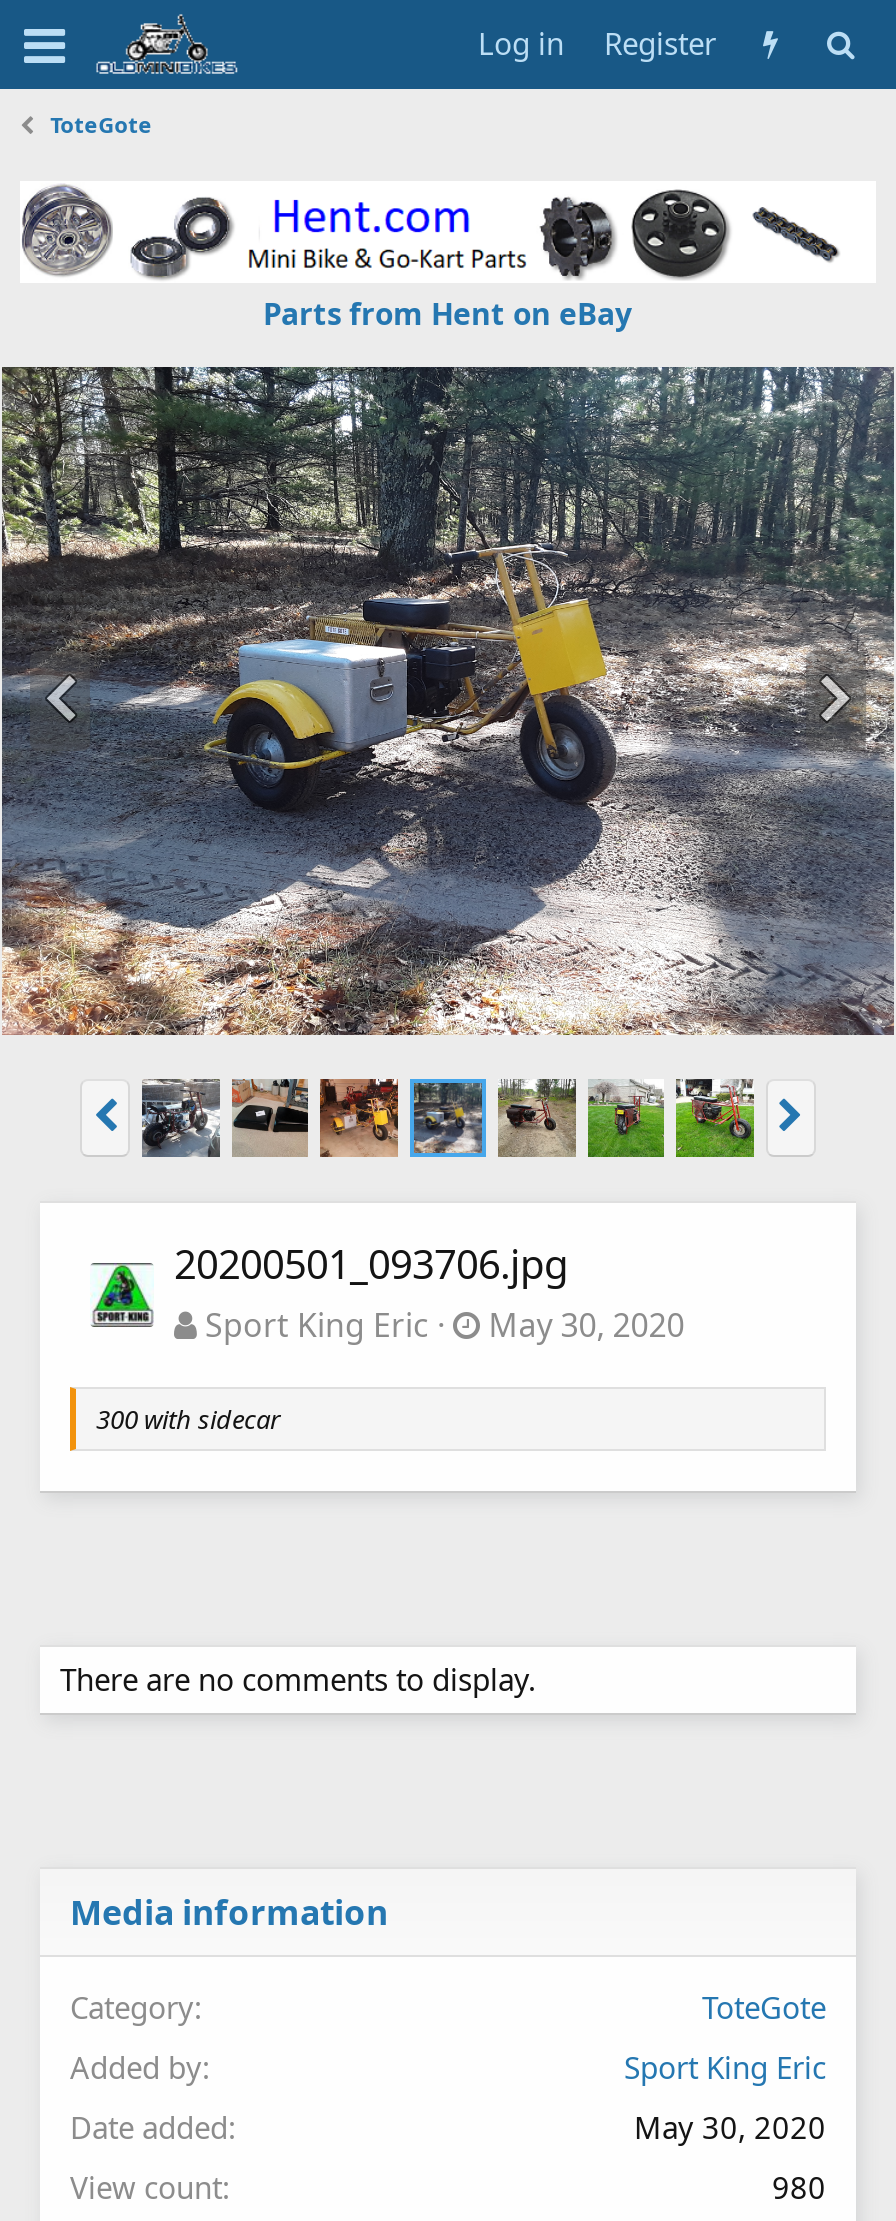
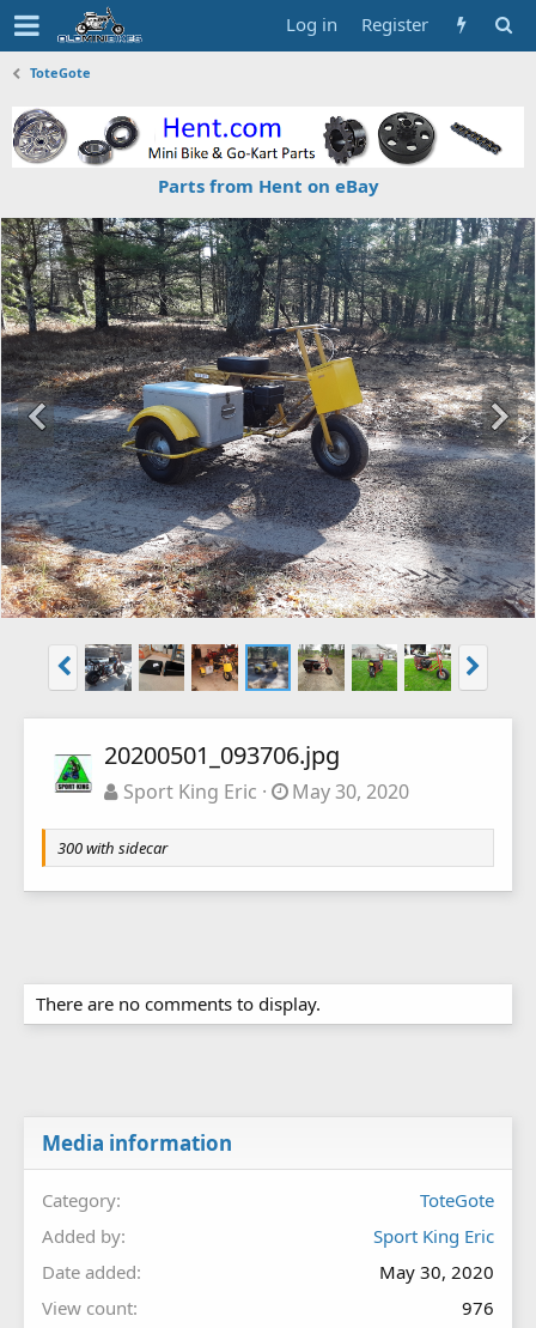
- 980
+ 976
